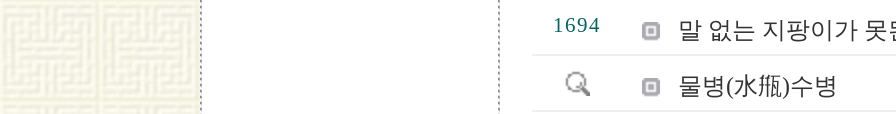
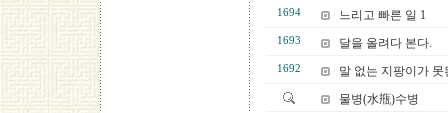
+ 느리고 빠른 일 1
+ 1693
+ 달을 올려다 본다.
+ 1692
